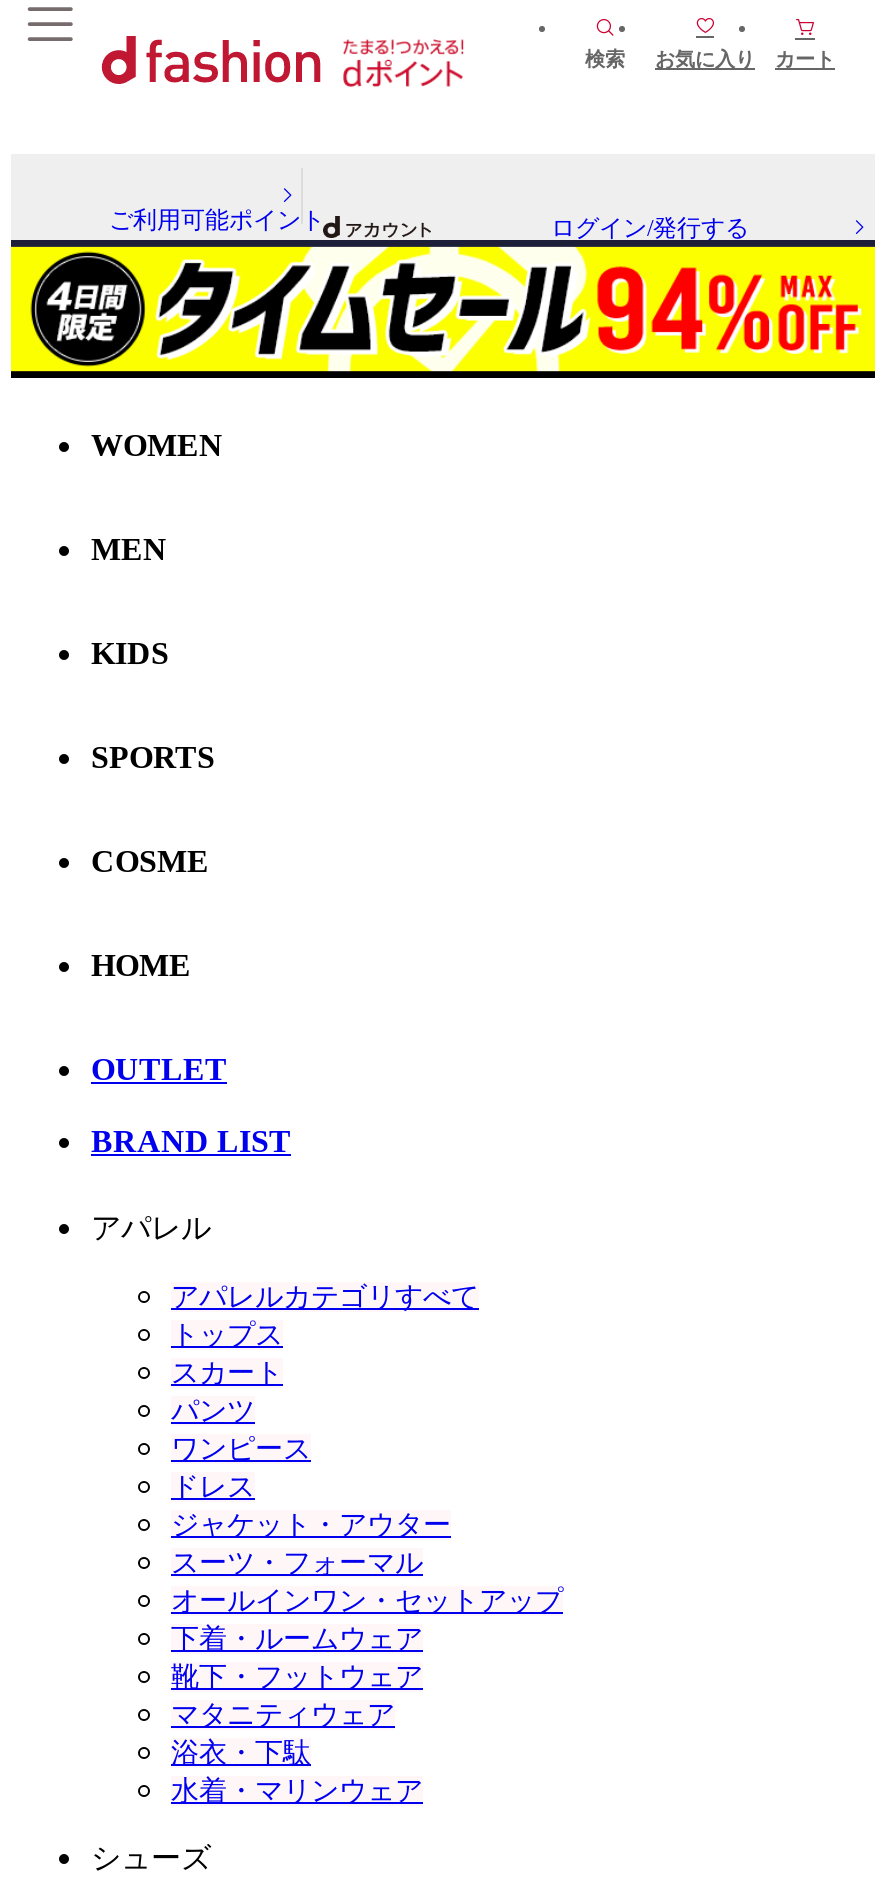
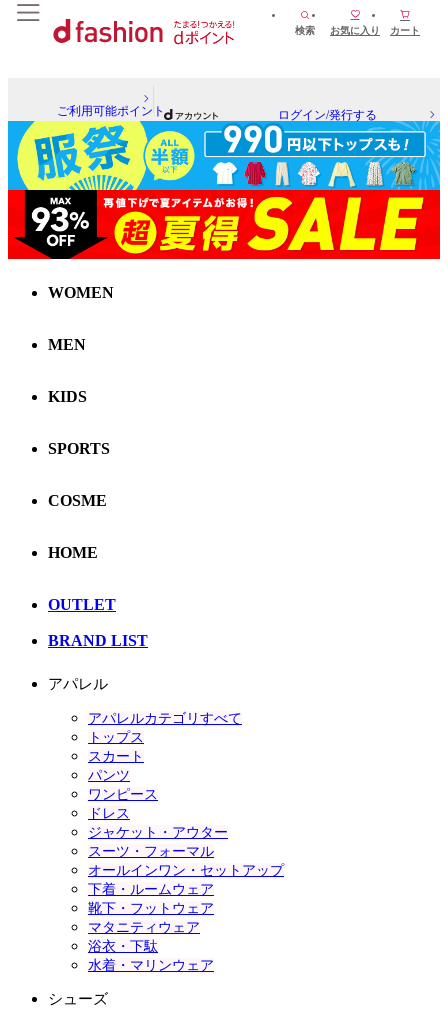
- [image]
+ [image]
